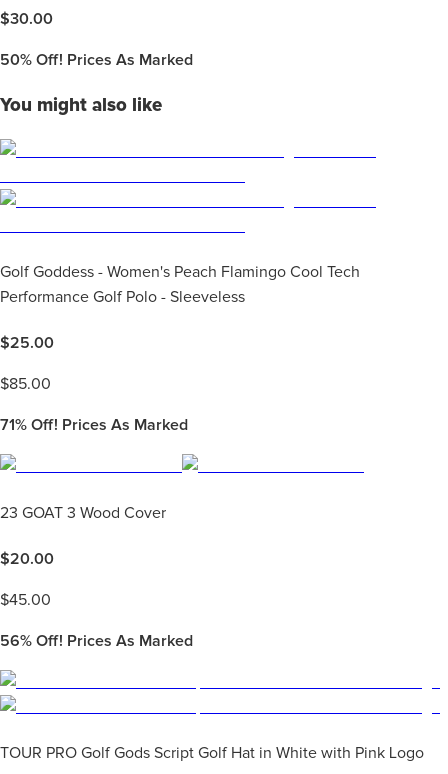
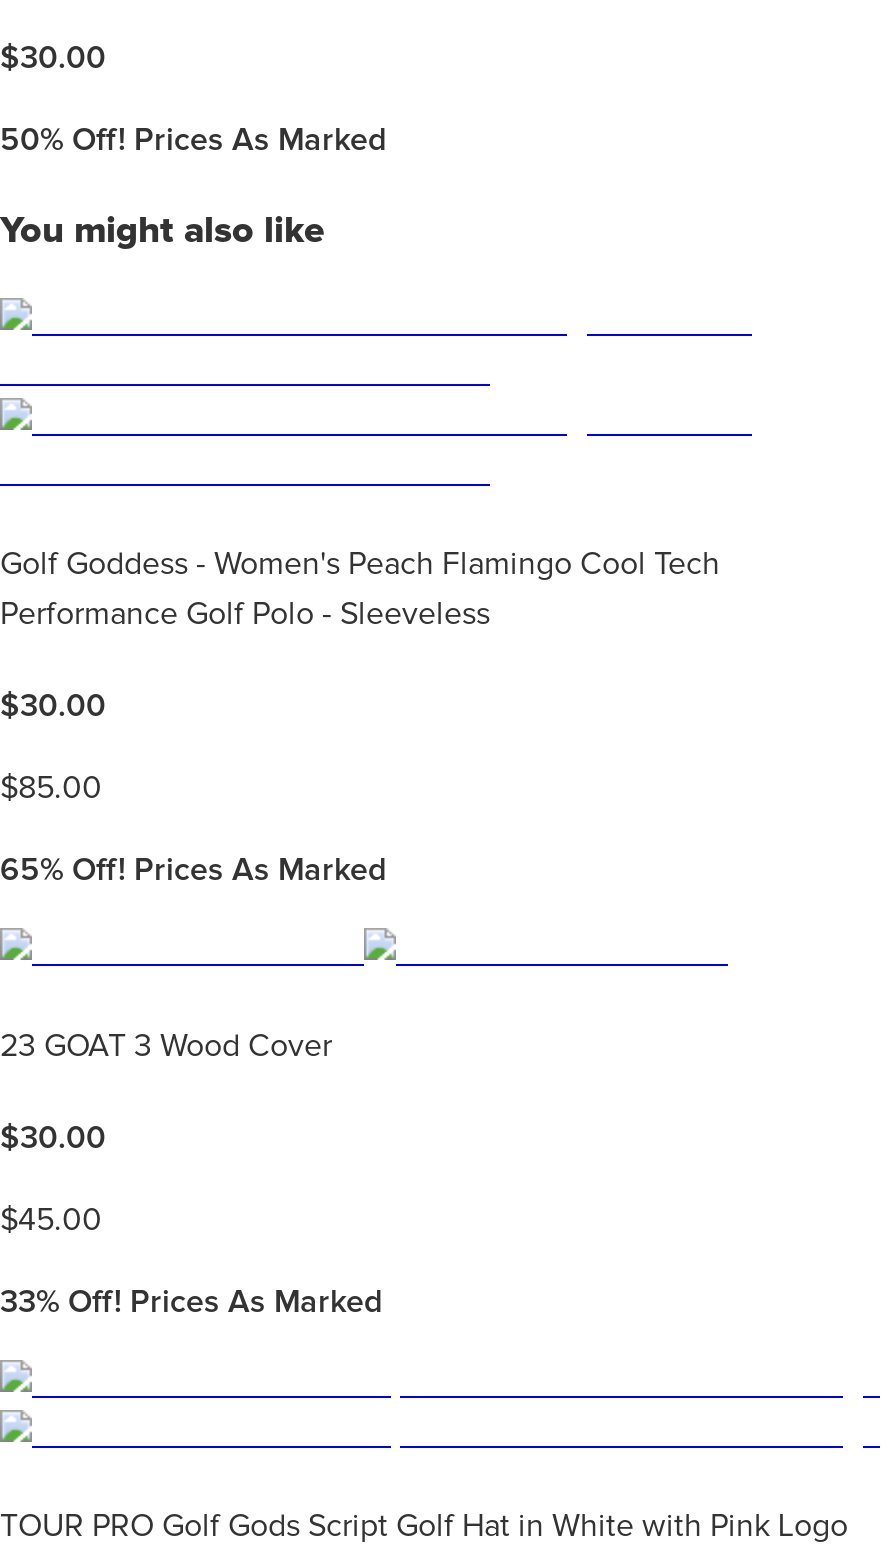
- $25.00
+ $30.00

- 71% Off! Prices As Marked
+ 65% Off! Prices As Marked

- $20.00
+ $30.00

- 56% Off! Prices As Marked
+ 33% Off! Prices As Marked
